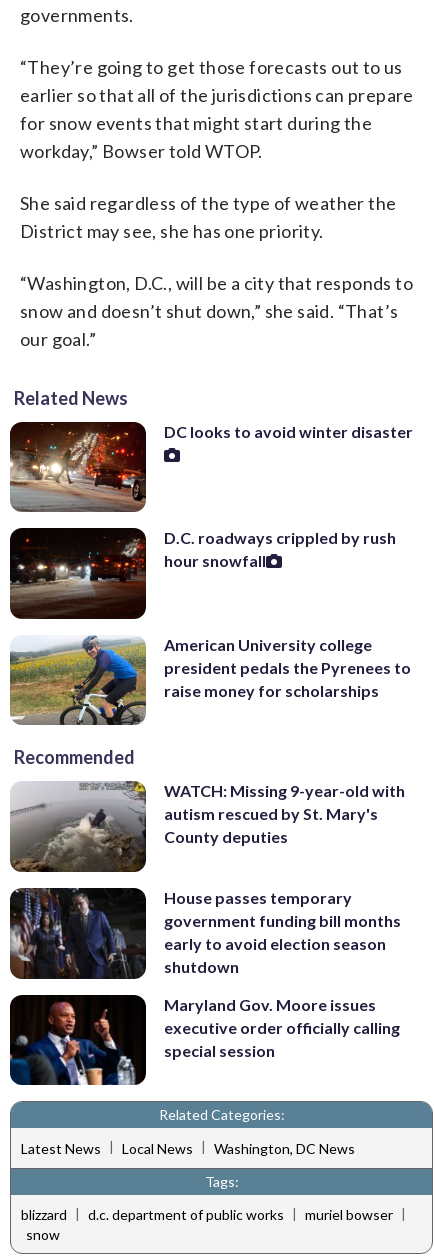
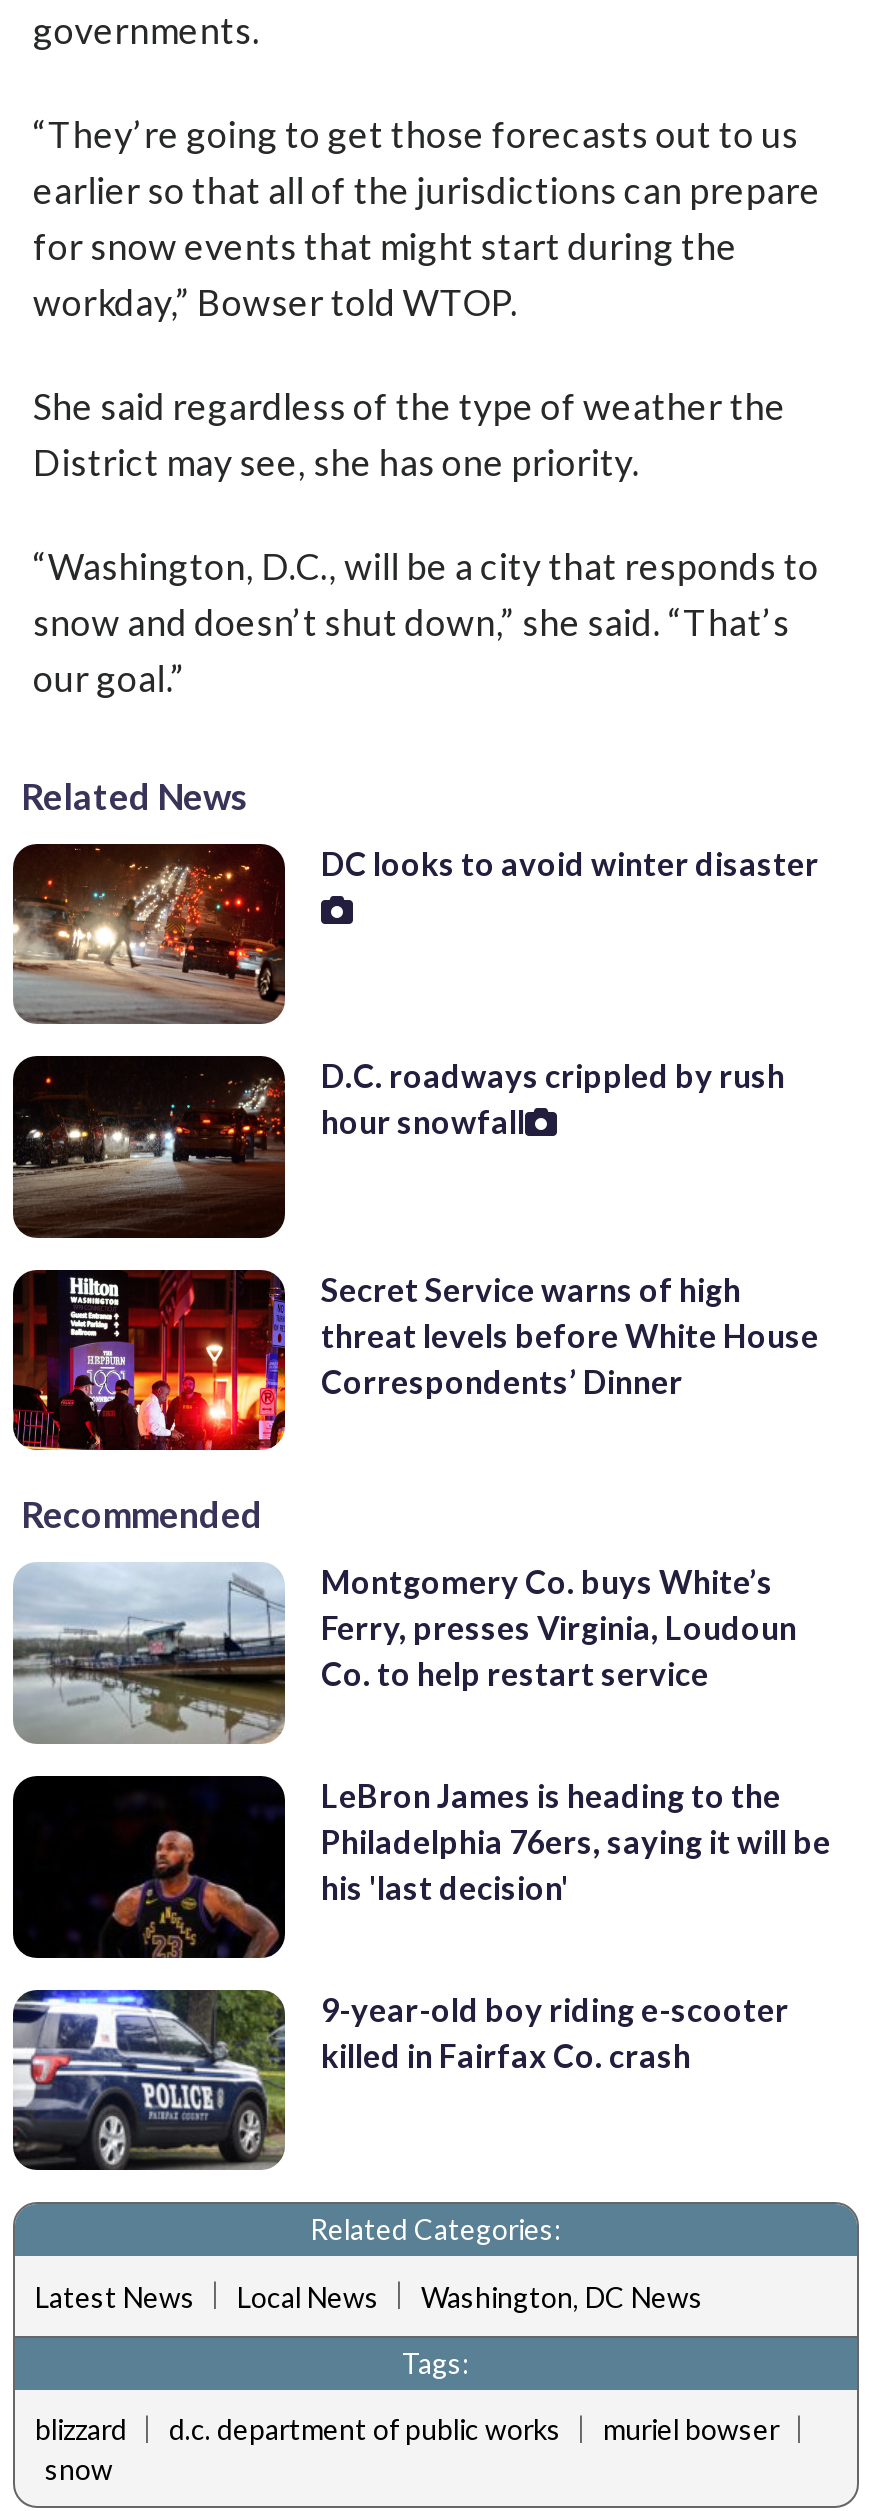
- [image]
- American University college
- president pedals the Pyrenees to
- raise money for scholarships
+ [image]
+ Secret Service warns of high
+ threat levels before White House
+ Correspondents’ Dinner

- [image]
- WATCH: Missing 9-year-old with
- autism rescued by St. Mary's
- County deputies
+ [image]
+ Montgomery Co. buys White’s
+ Ferry, presses Virginia, Loudoun
+ Co. to help restart service

- [image]
- House passes temporary
- government funding bill months
- early to avoid election season
- shutdown
+ [image]
+ LeBron James is heading to the
+ Philadelphia 76ers, saying it will be
+ his 'last decision'

- [image]
- Maryland Gov. Moore issues
- executive order officially calling
- special session
+ [image]
+ 9-year-old boy riding e-scooter
+ killed in Fairfax Co. crash
